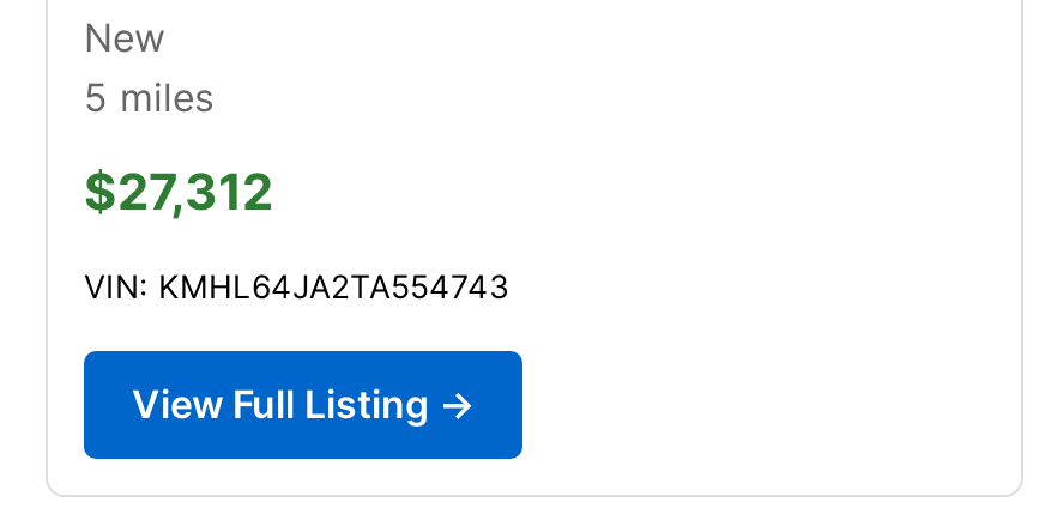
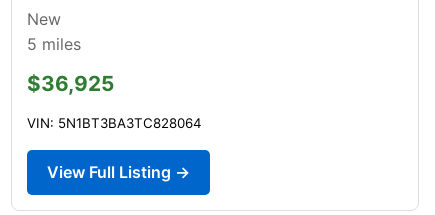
- $27,312
+ $36,925

- VIN: KMHL64JA2TA554743
+ VIN: 5N1BT3BA3TC828064
